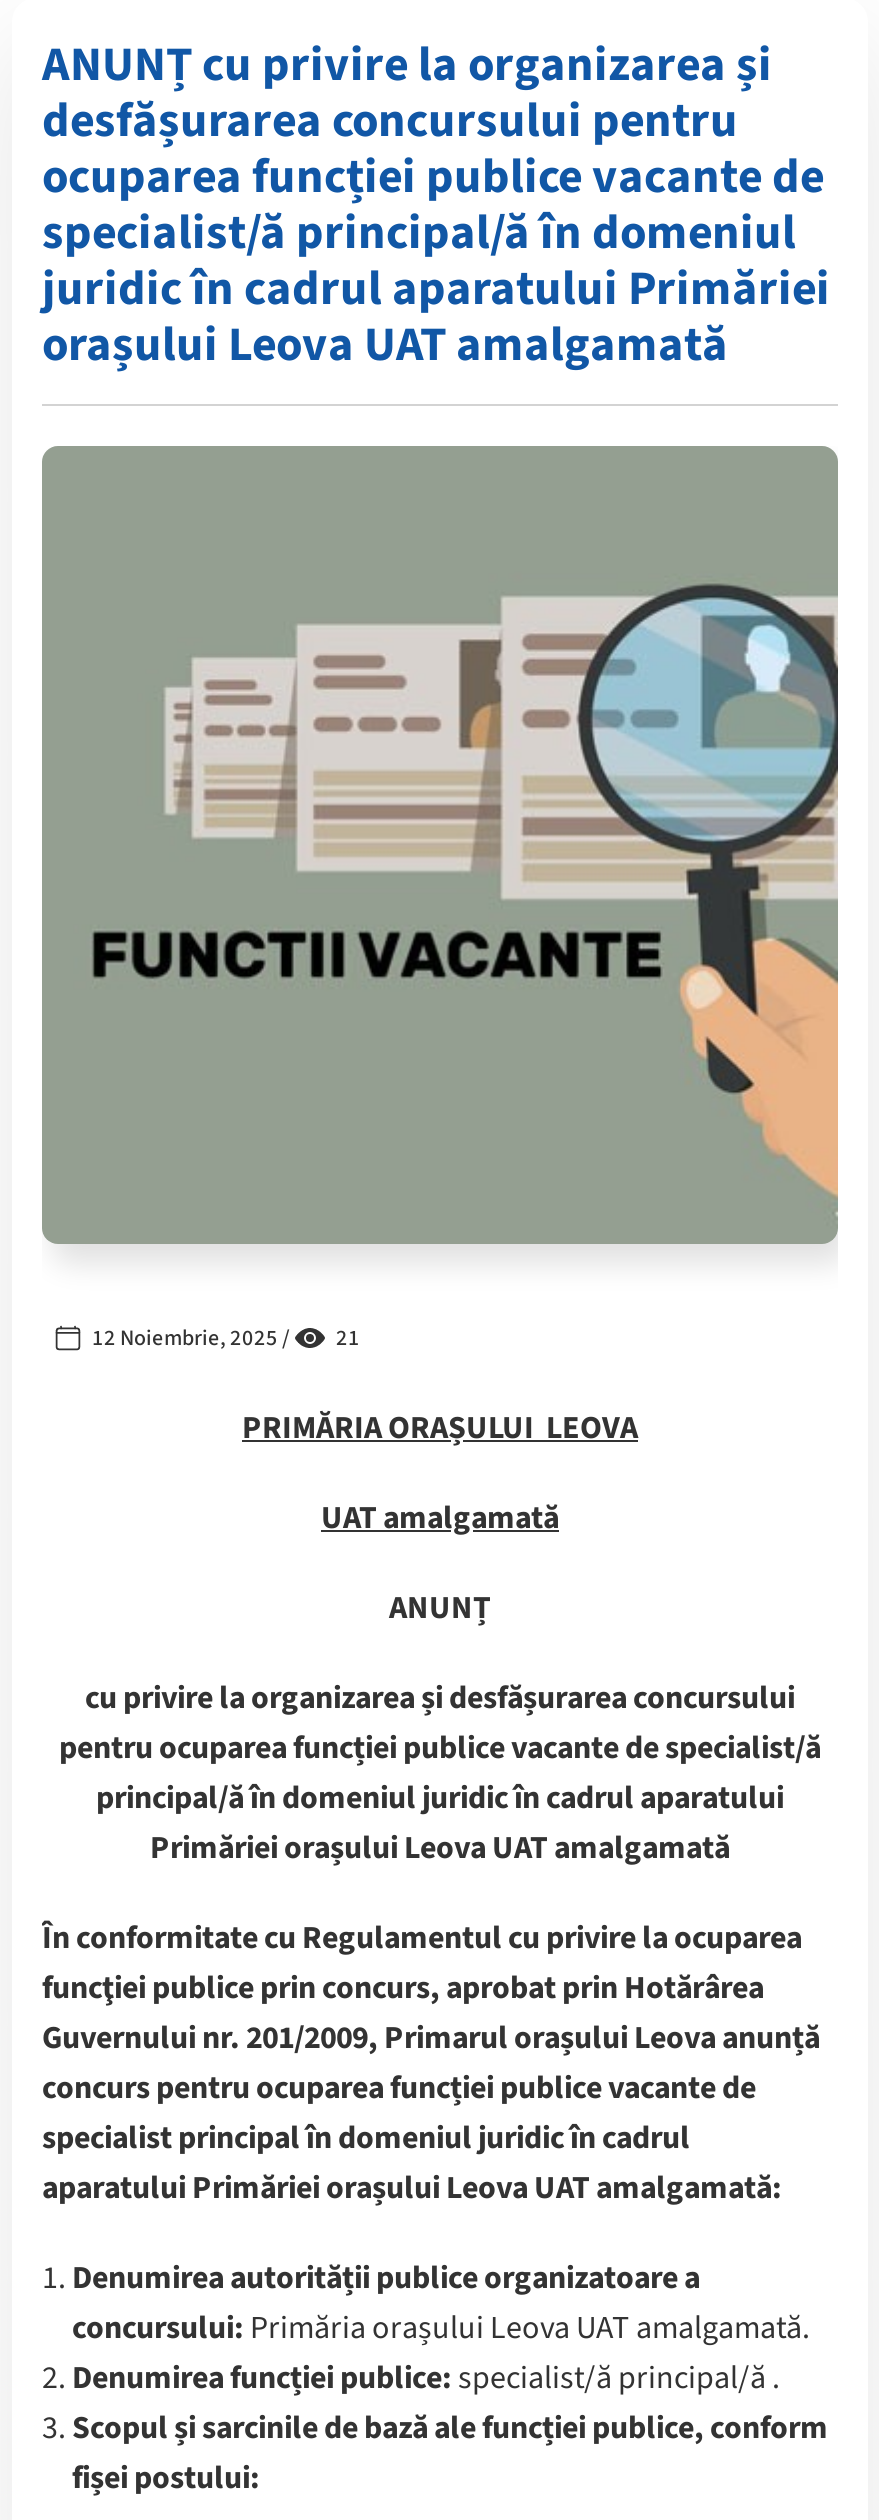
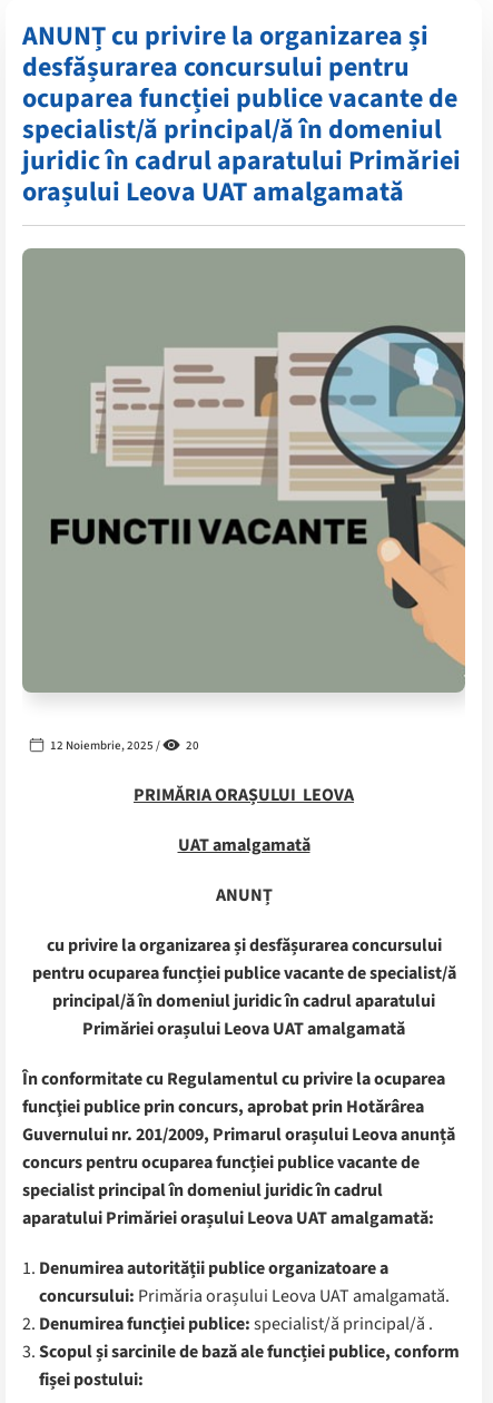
- 12 Noiembrie, 2025 / 21
+ 12 Noiembrie, 2025 / 20
